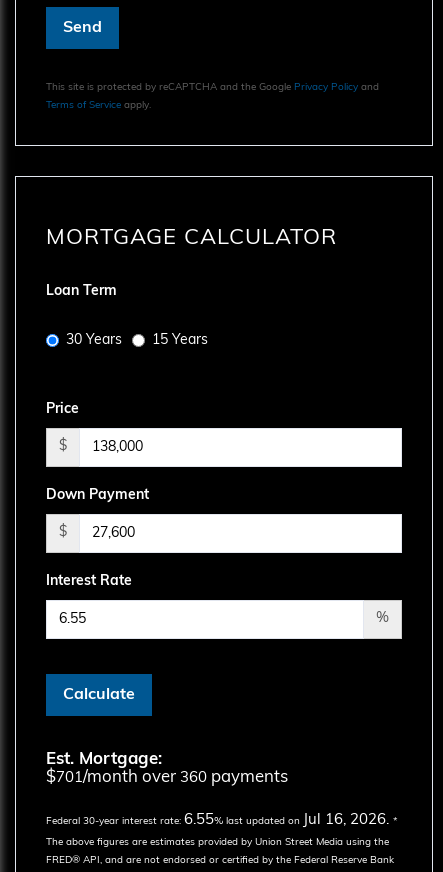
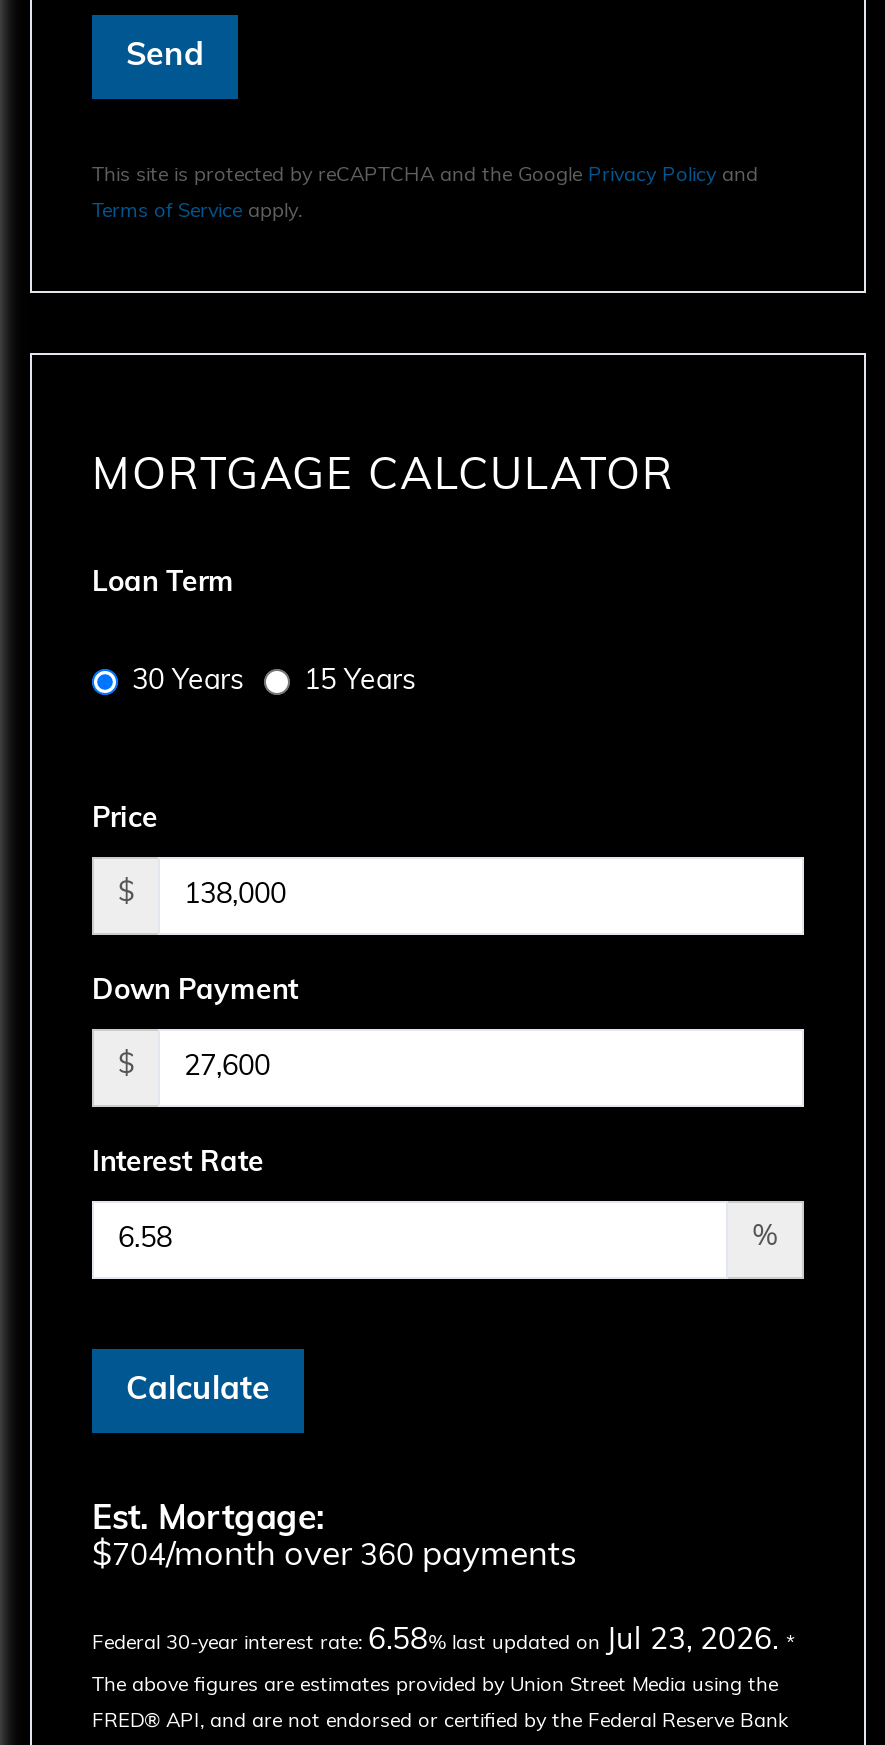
- $701/month over 360 payments
+ $704/month over 360 payments

- Federal 30-year interest rate: 6.55% last updated on Jul 16, 2026. *
+ Federal 30-year interest rate: 6.58% last updated on Jul 23, 2026. *
